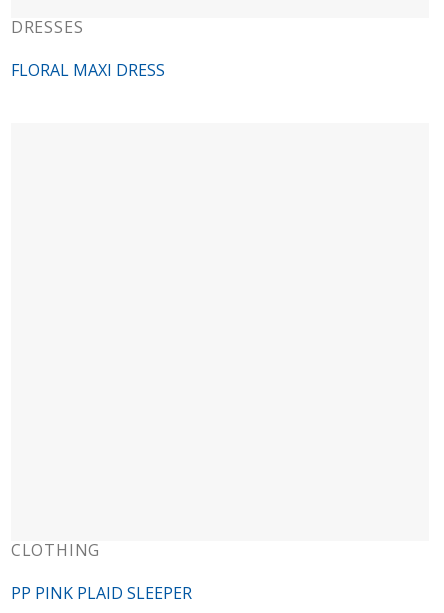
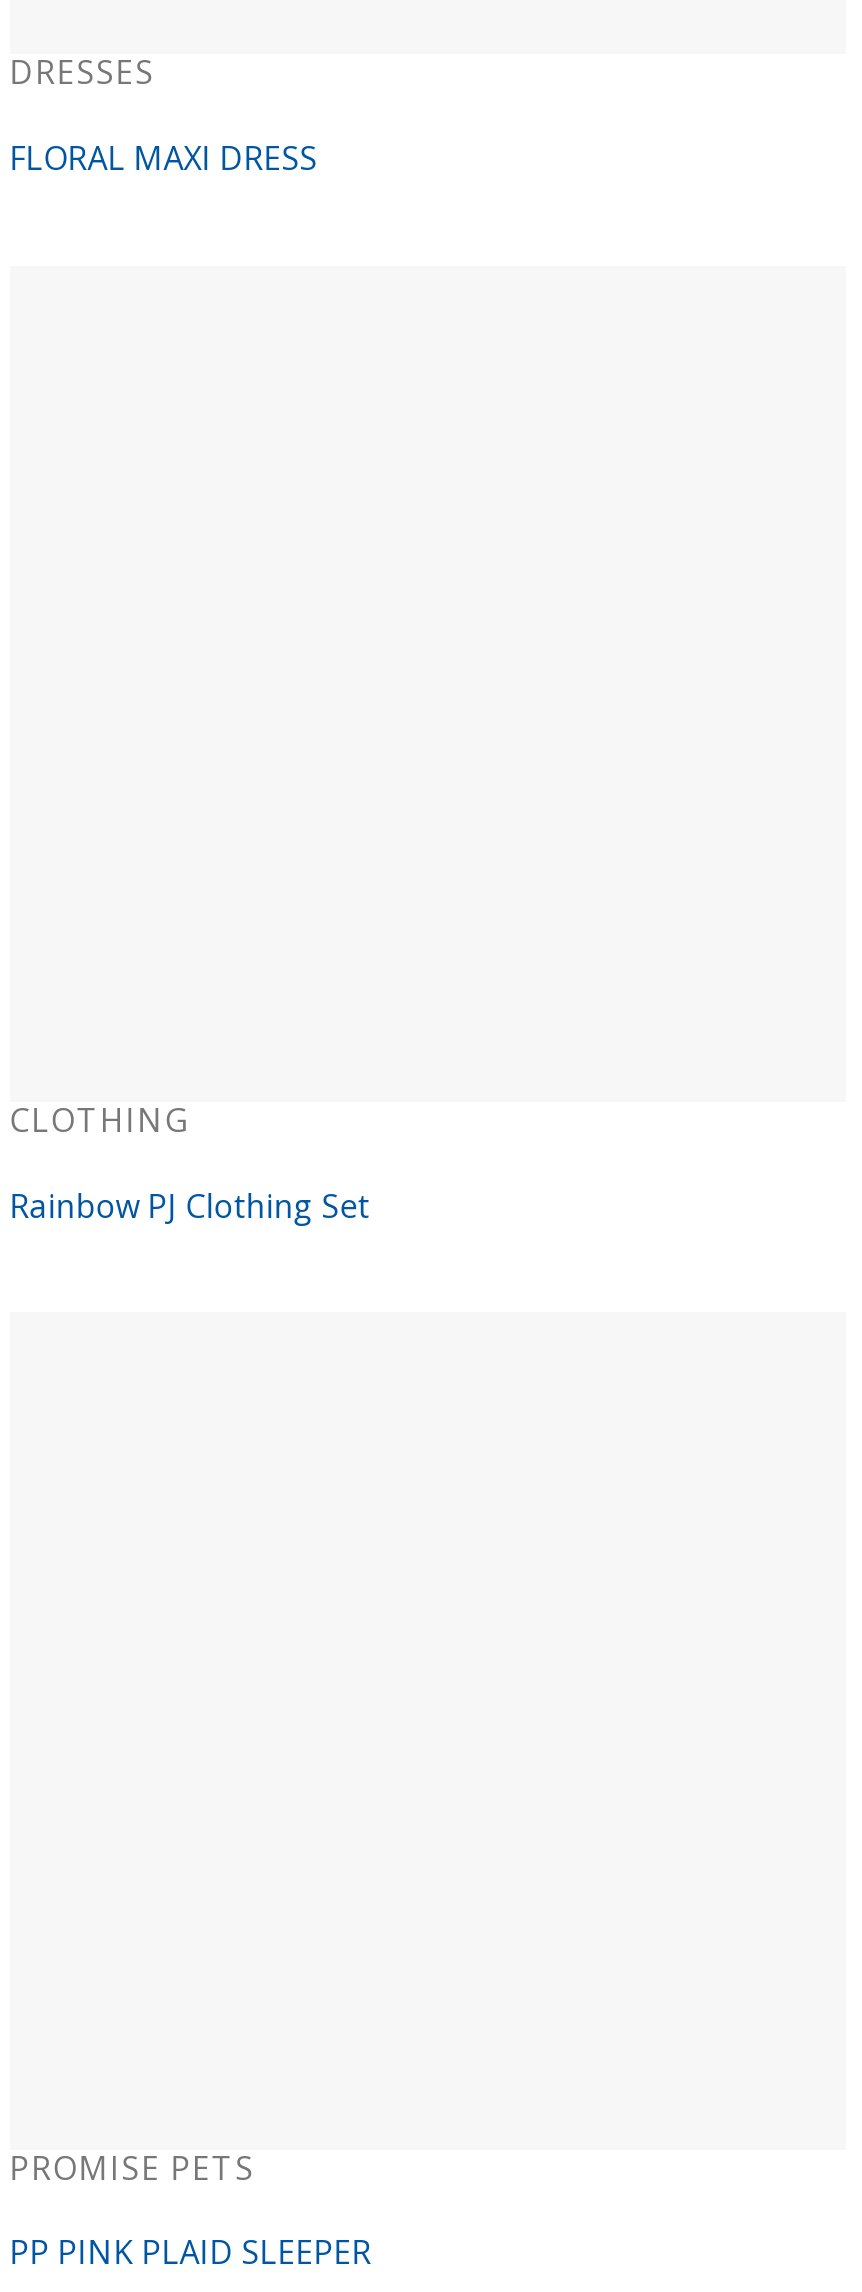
+ Rainbow PJ Clothing Set

+ PROMISE PETS
